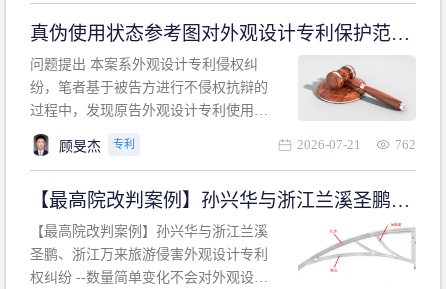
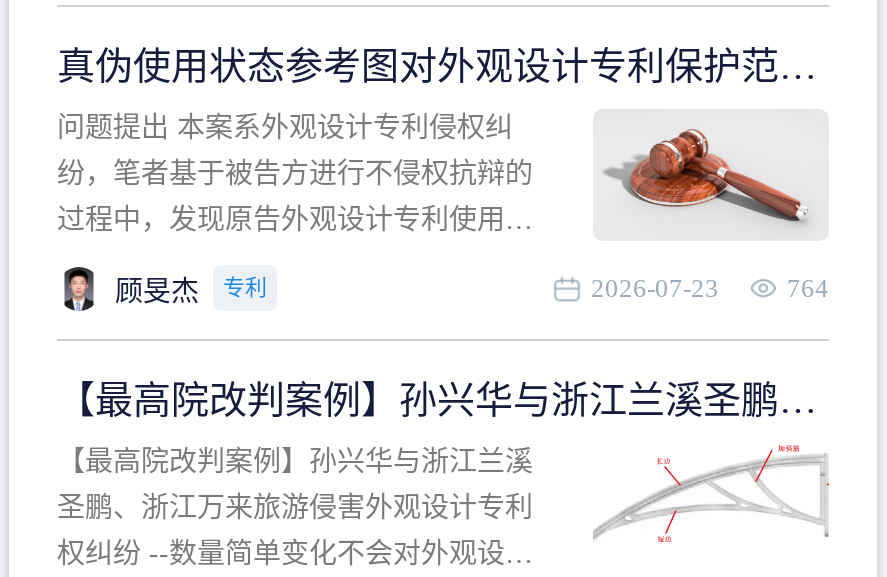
- 2026-07-21
+ 2026-07-23

- 762
+ 764
